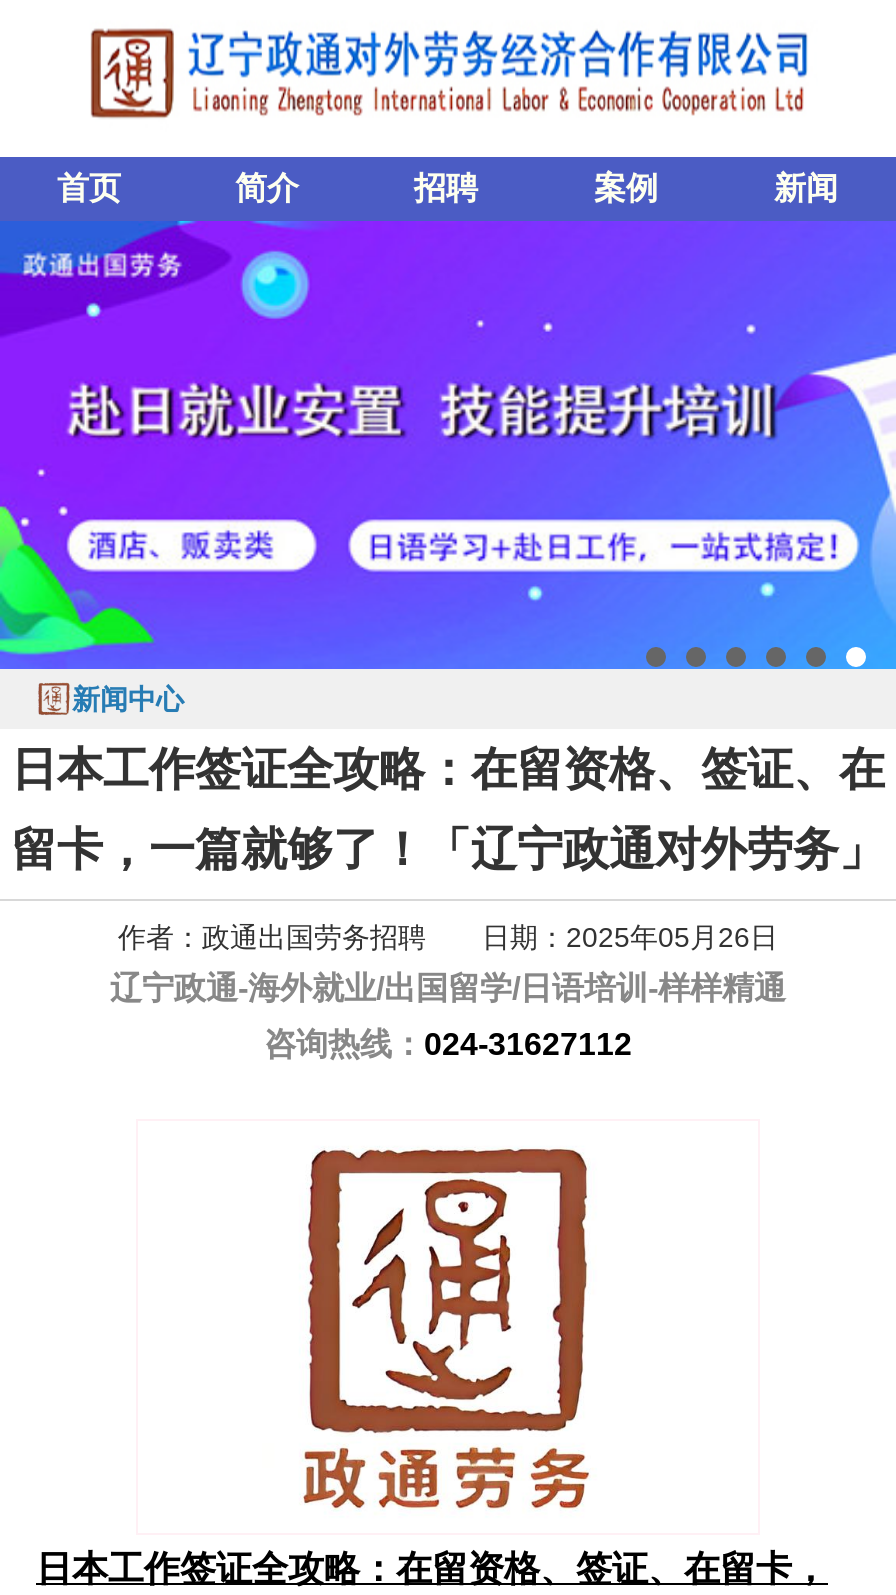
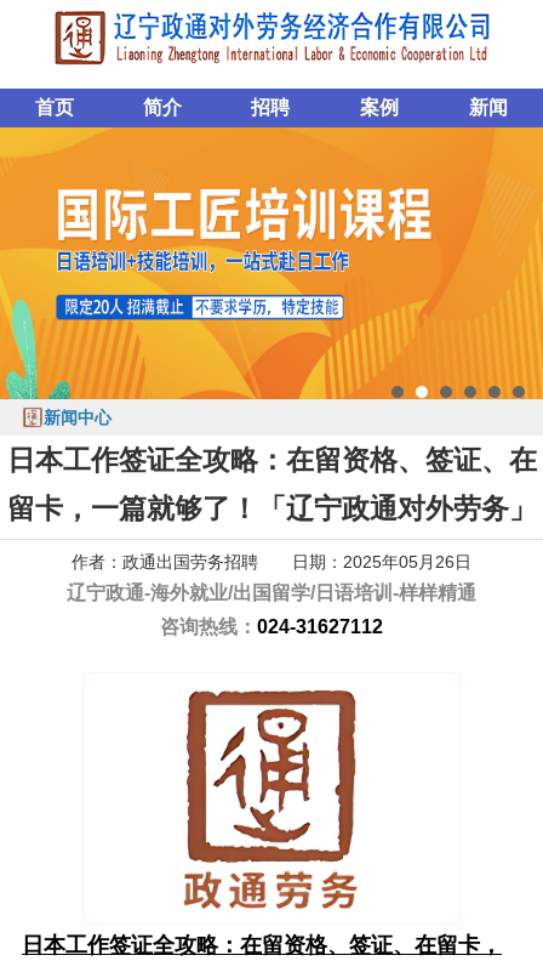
- [image]
+ [image]
